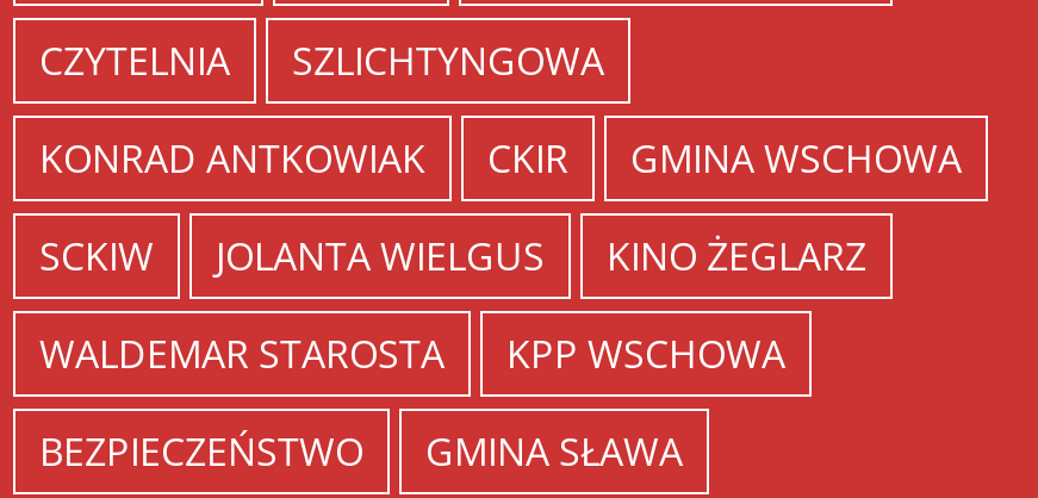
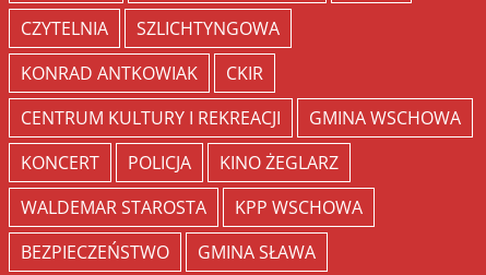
+ CENTRUM KULTURY I REKREACJI

- SCKIW
- JOLANTA WIELGUS
+ KONCERT
+ POLICJA
